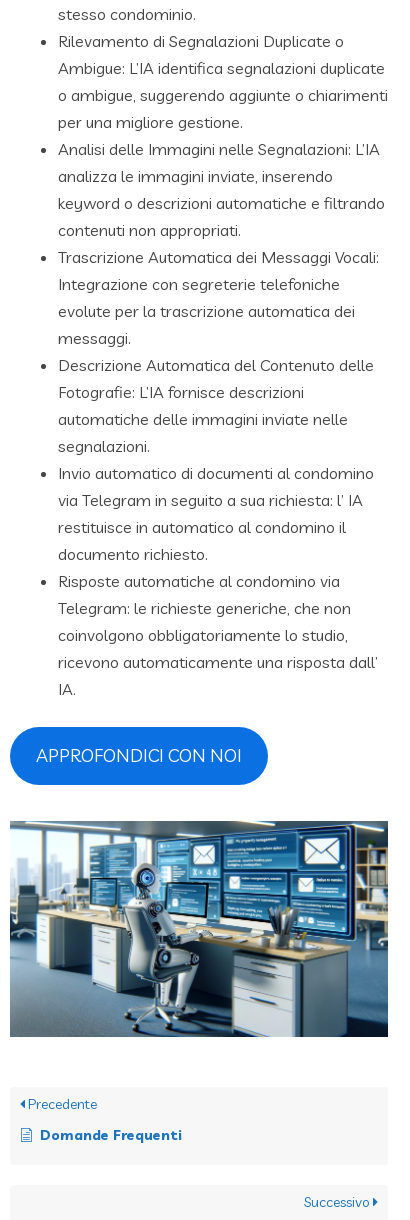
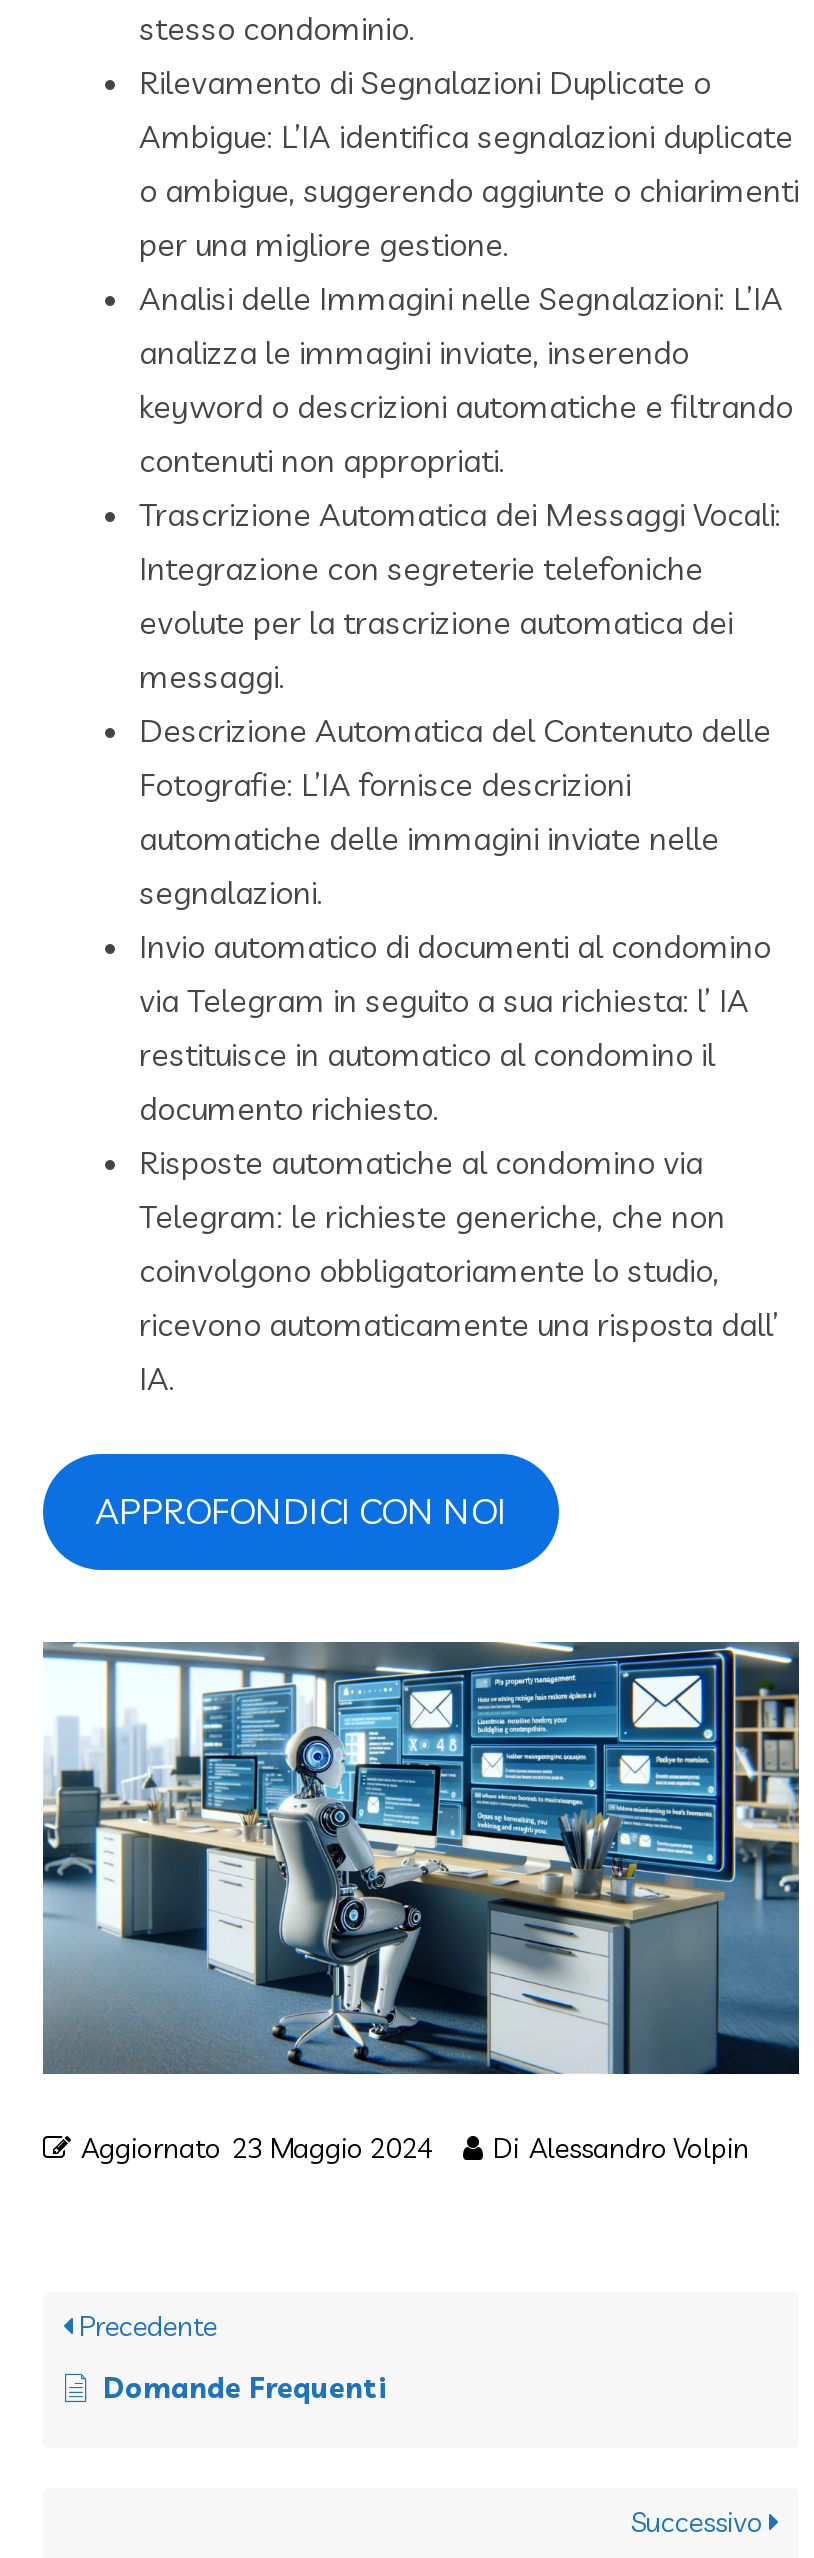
+ Aggiornato 23 Maggio 2024
+ Di Alessandro Volpin
